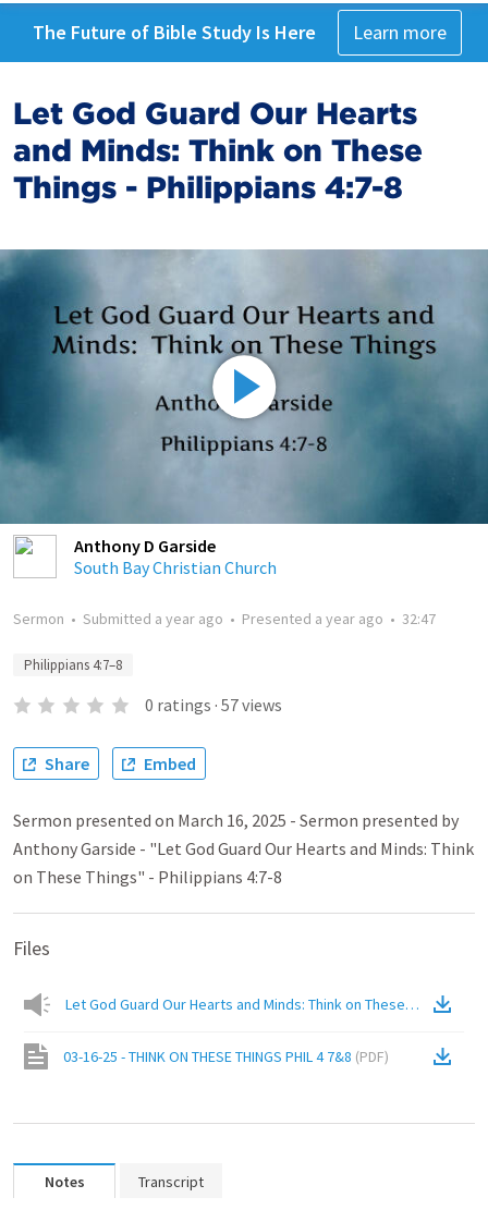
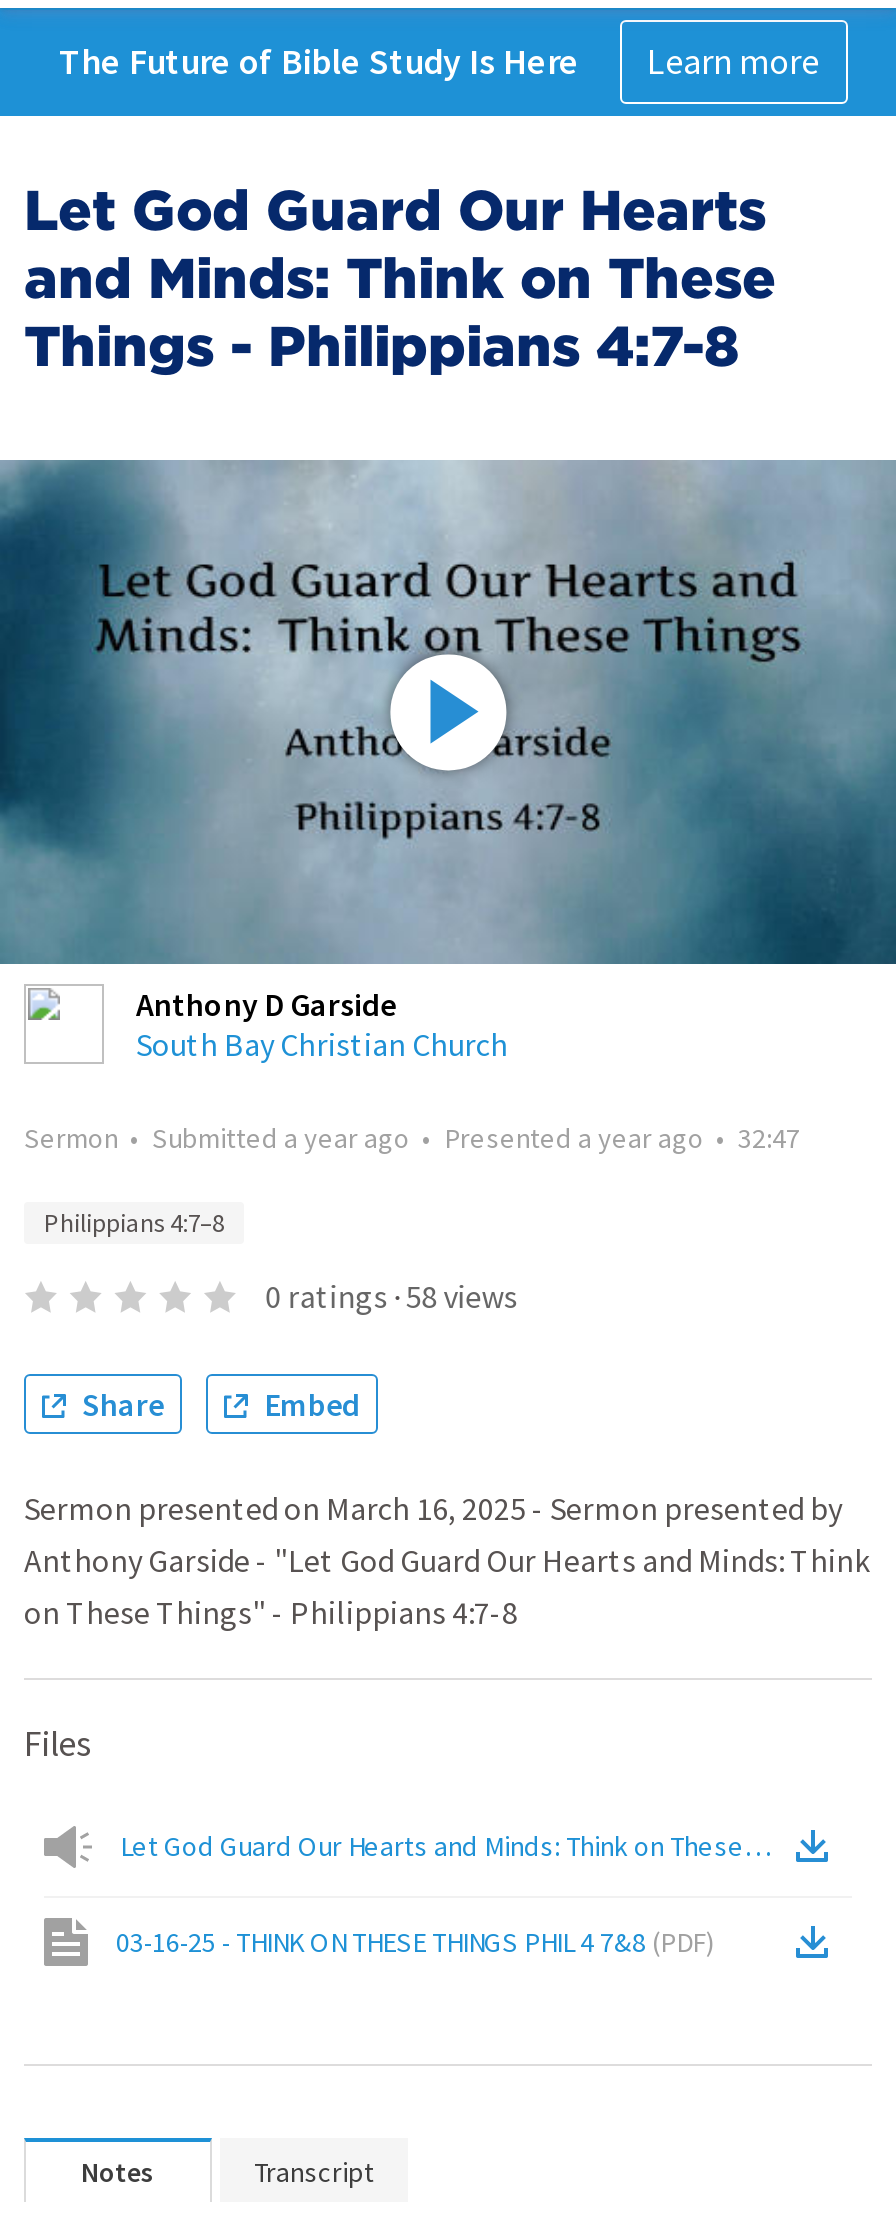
- 0 ratings · 57 views
+ 0 ratings · 58 views
